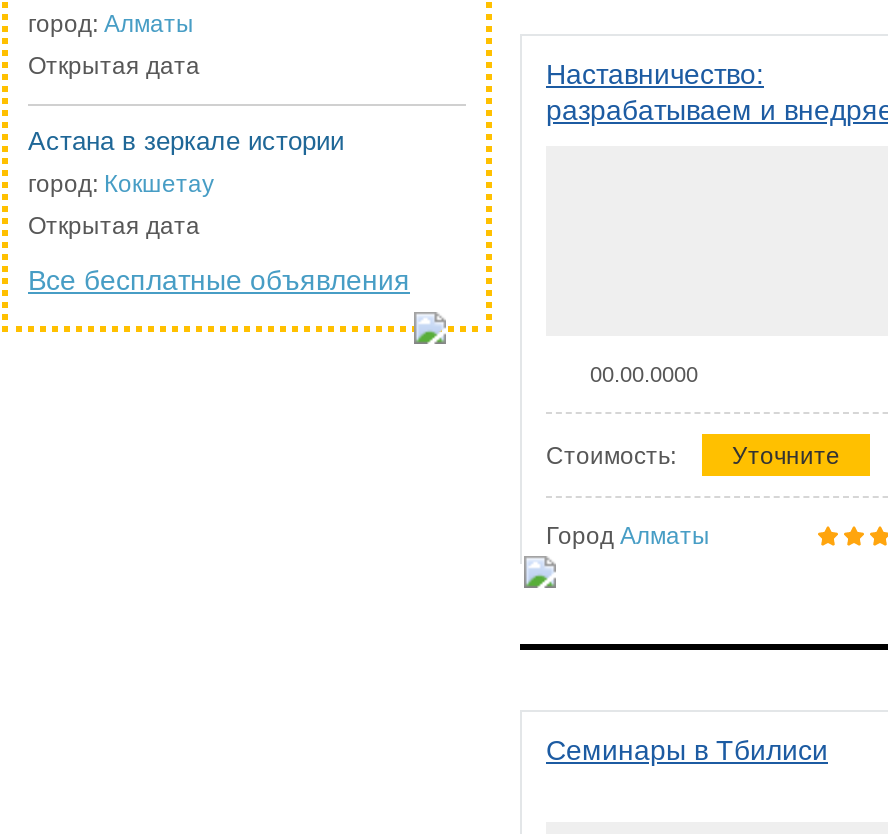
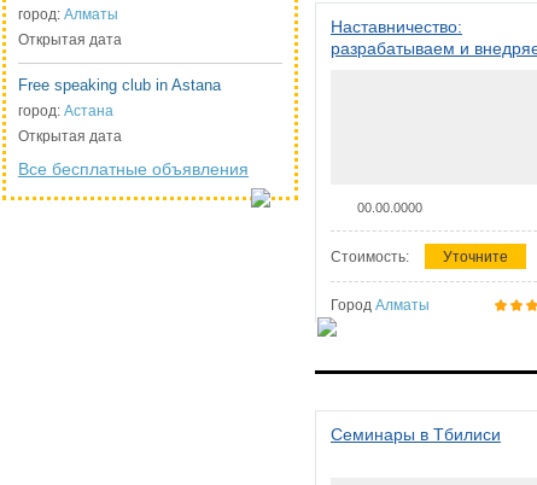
- Астана в зеркале истории
+ Free speaking club in Astana

- город: Кокшетау
+ город: Астана
